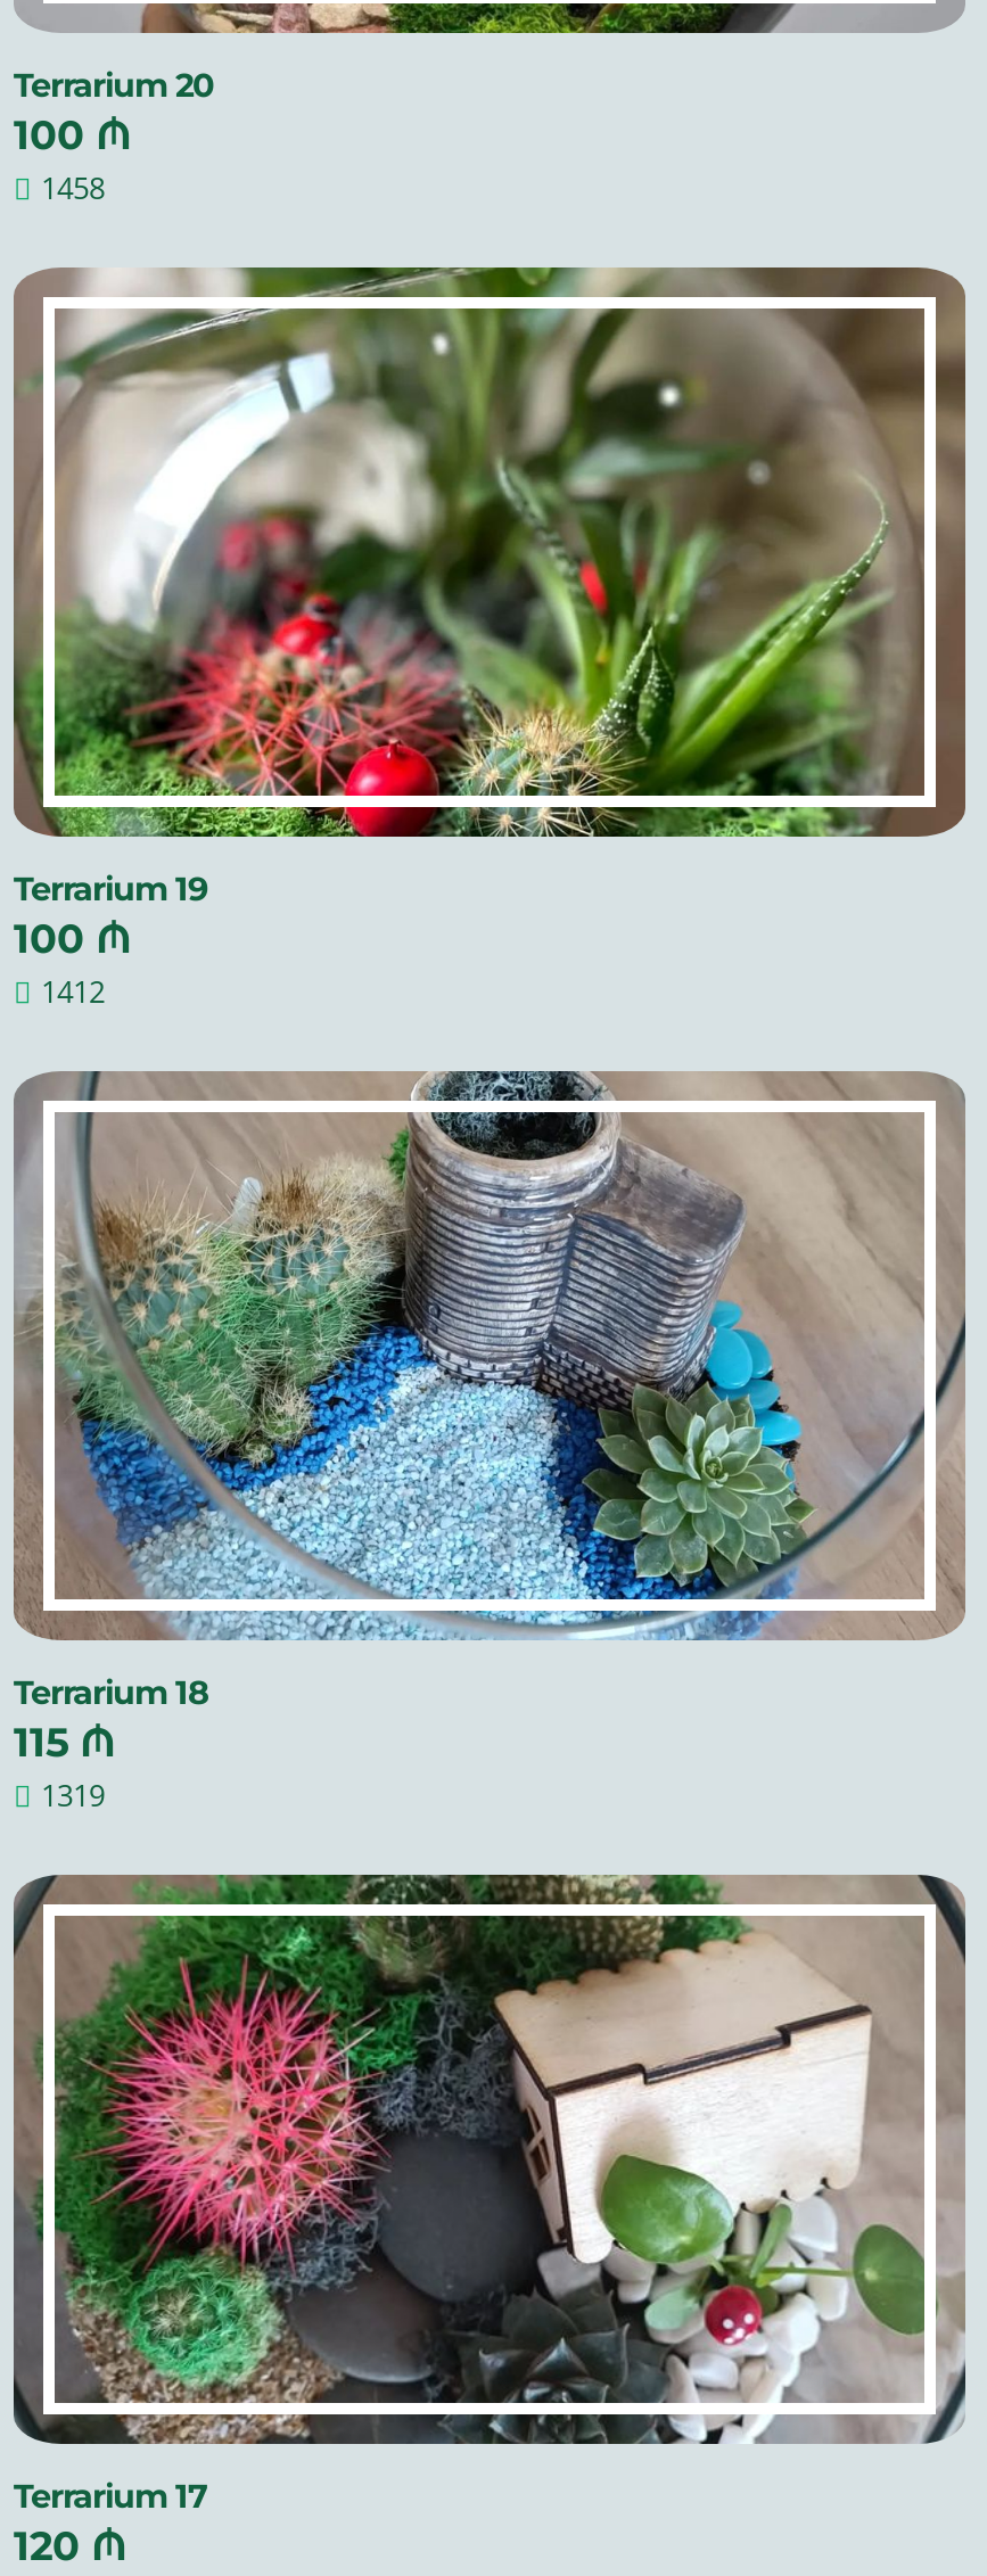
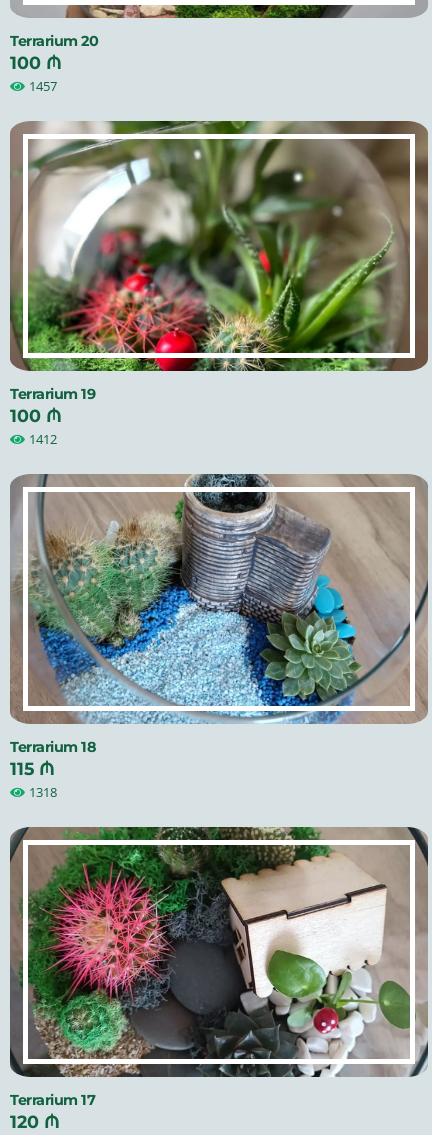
- 1458
+ 1457

- 1319
+ 1318
